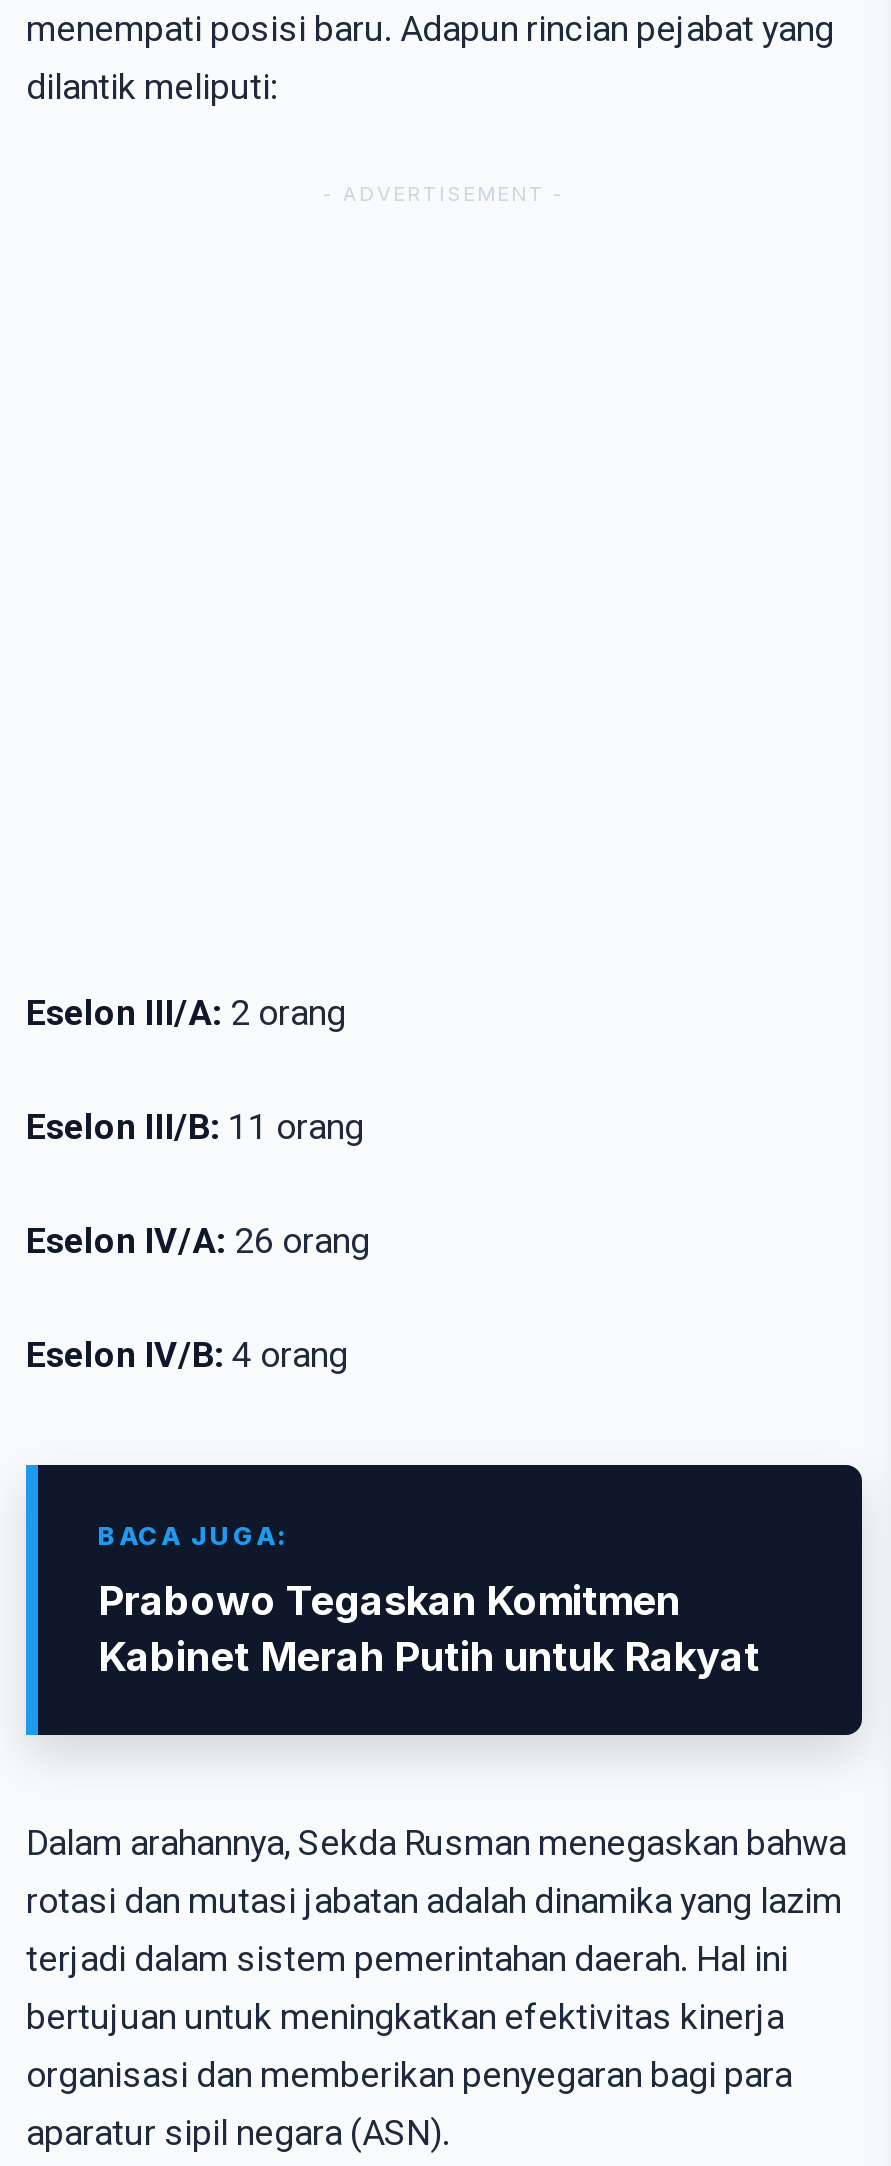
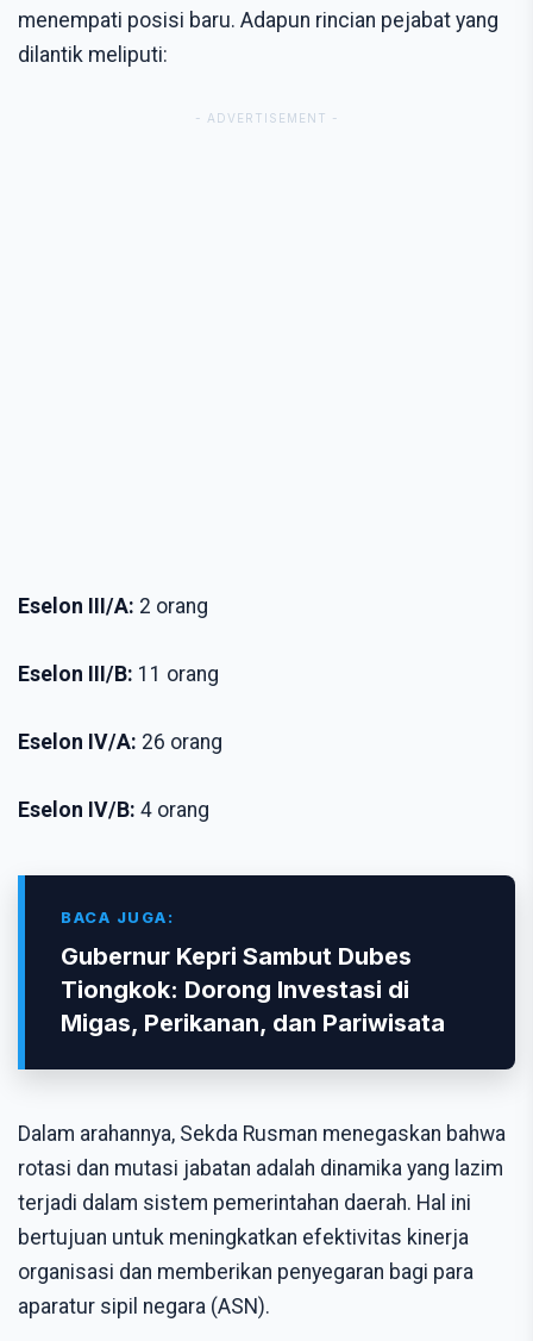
- Prabowo Tegaskan Komitmen
- Kabinet Merah Putih untuk Rakyat
+ Gubernur Kepri Sambut Dubes
+ Tiongkok: Dorong Investasi di
+ Migas, Perikanan, dan Pariwisata
